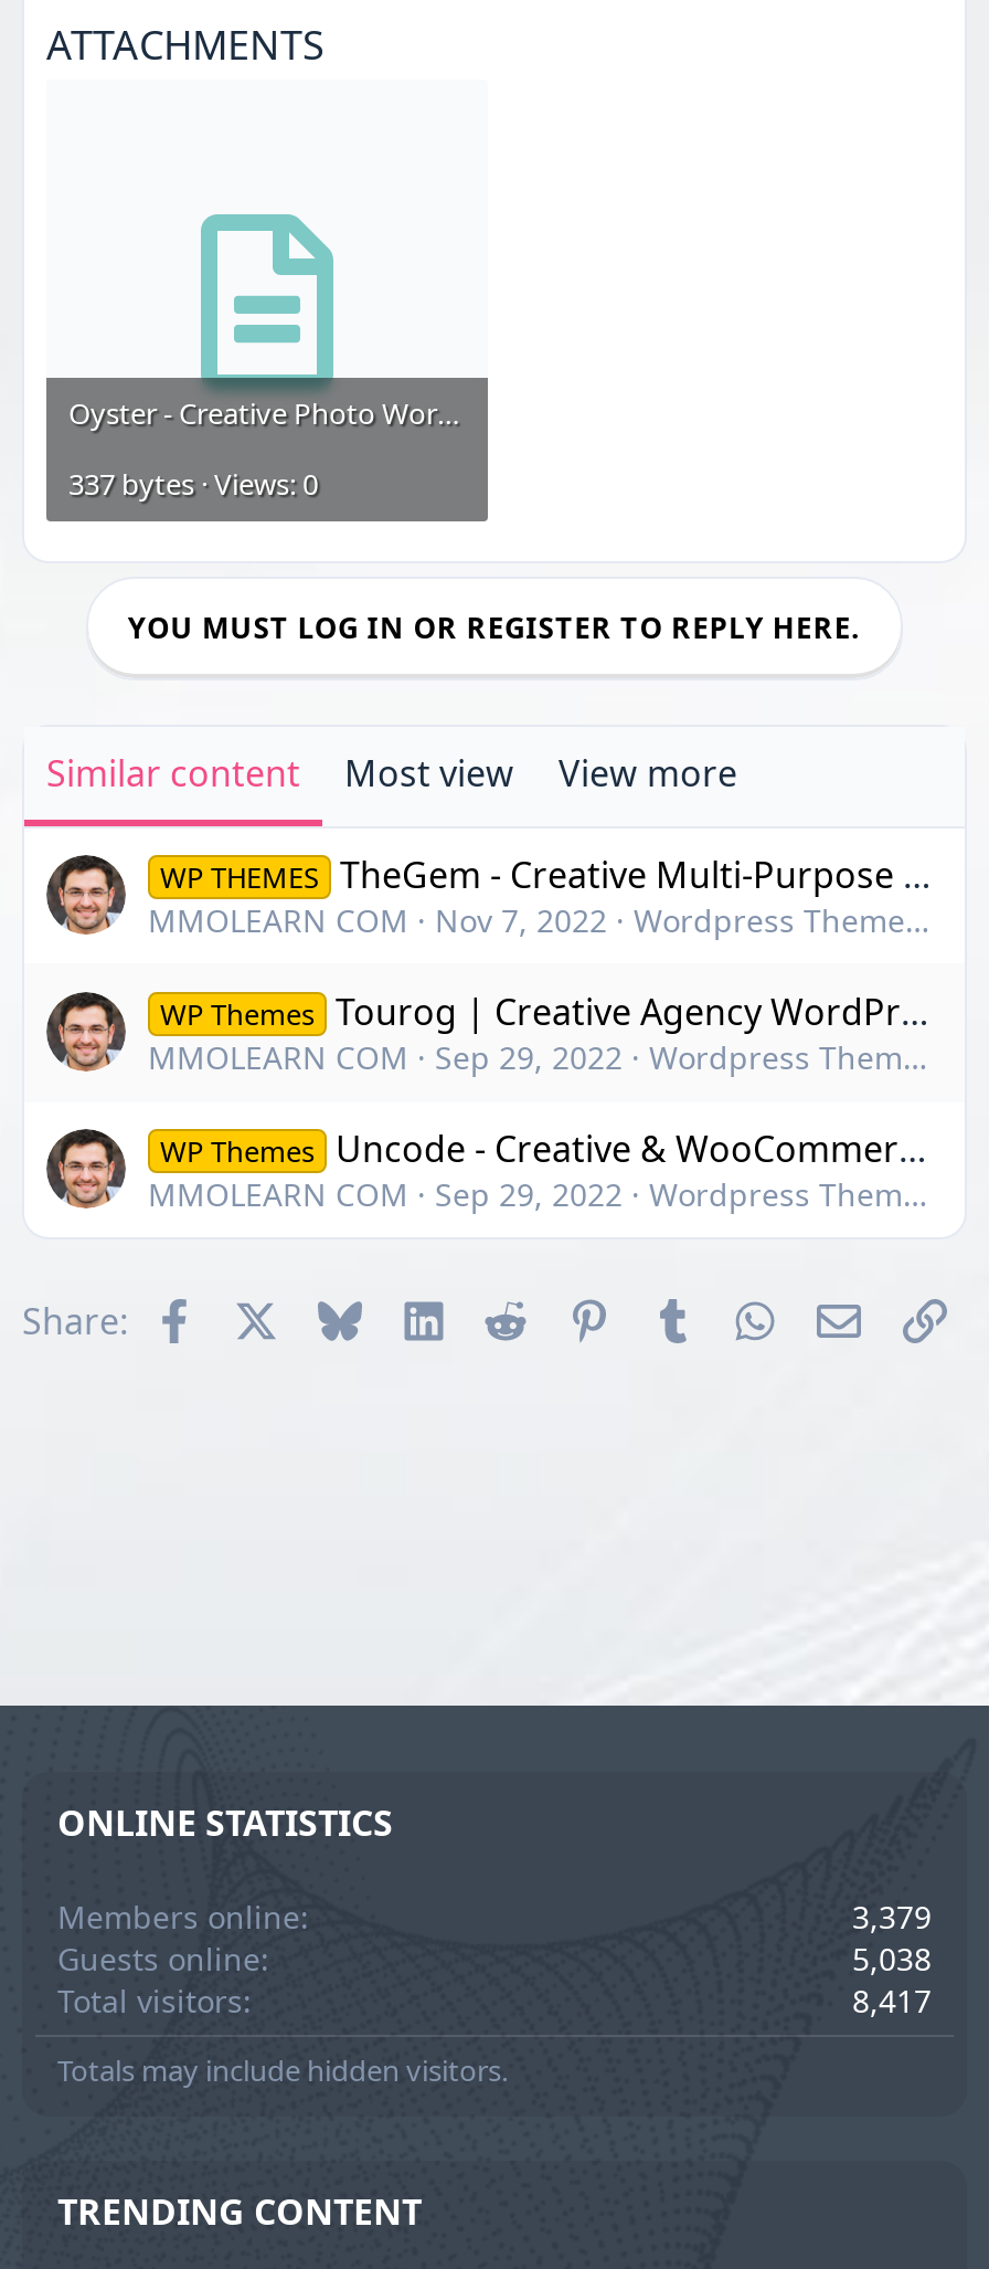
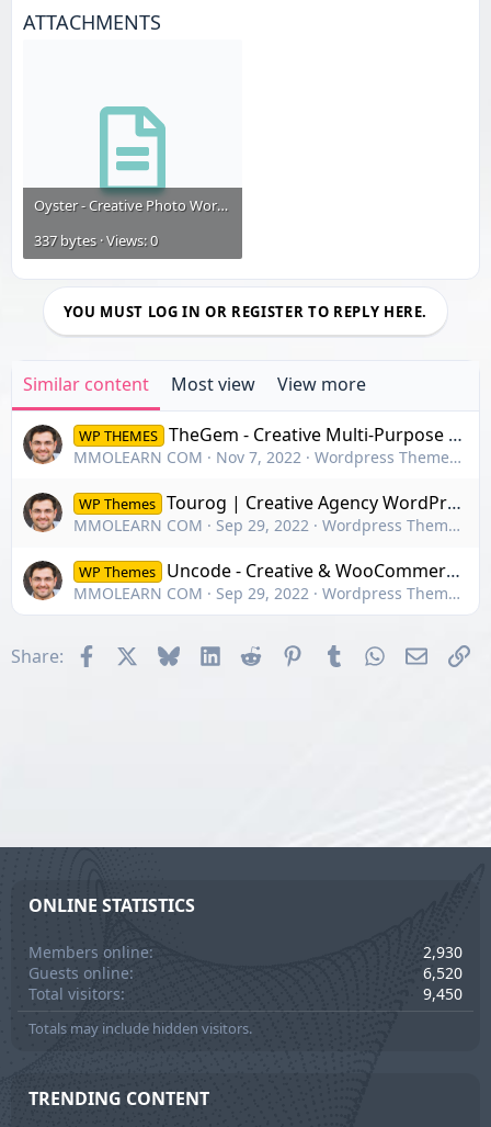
- 3,379
+ 2,930

- 5,038
+ 6,520

- 8,417
+ 9,450
